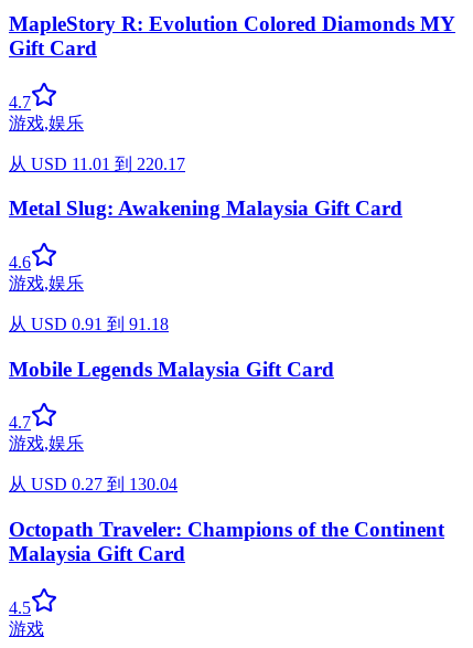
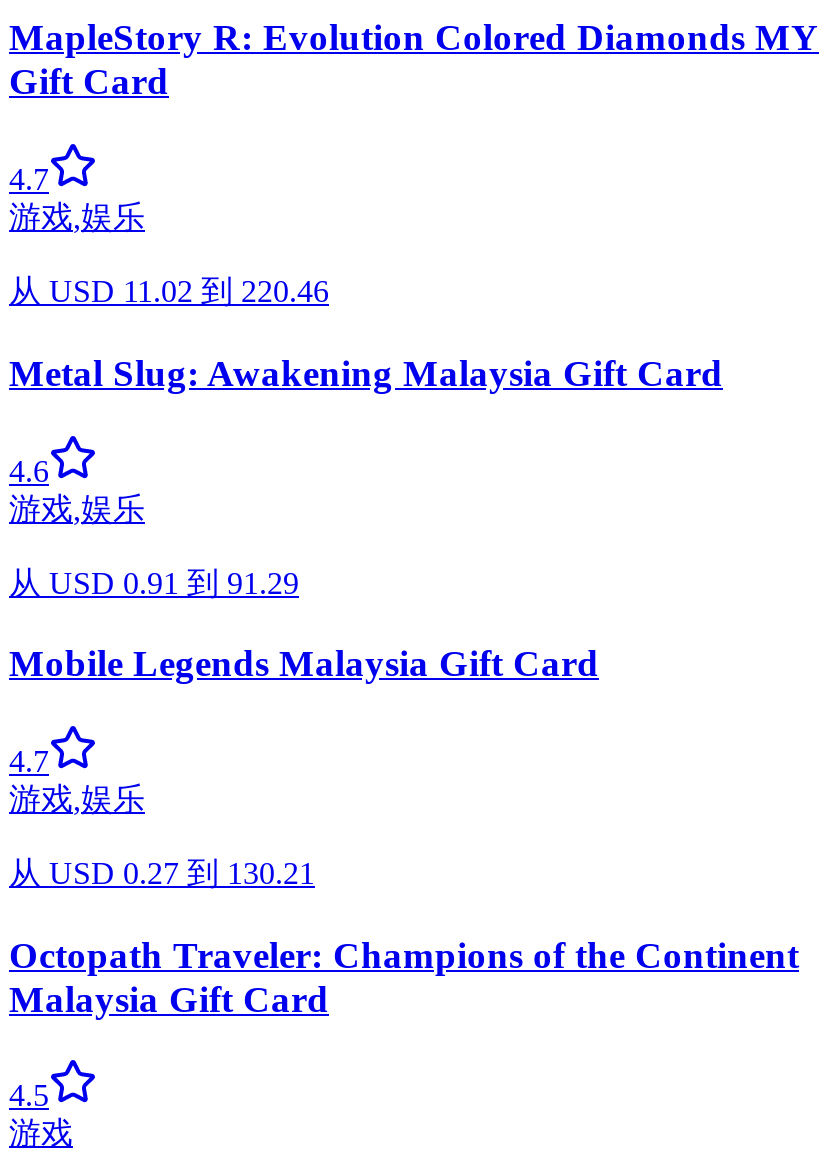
- 从 USD 11.01 到 220.17
+ 从 USD 11.02 到 220.46

- 从 USD 0.91 到 91.18
+ 从 USD 0.91 到 91.29

- 从 USD 0.27 到 130.04
+ 从 USD 0.27 到 130.21
